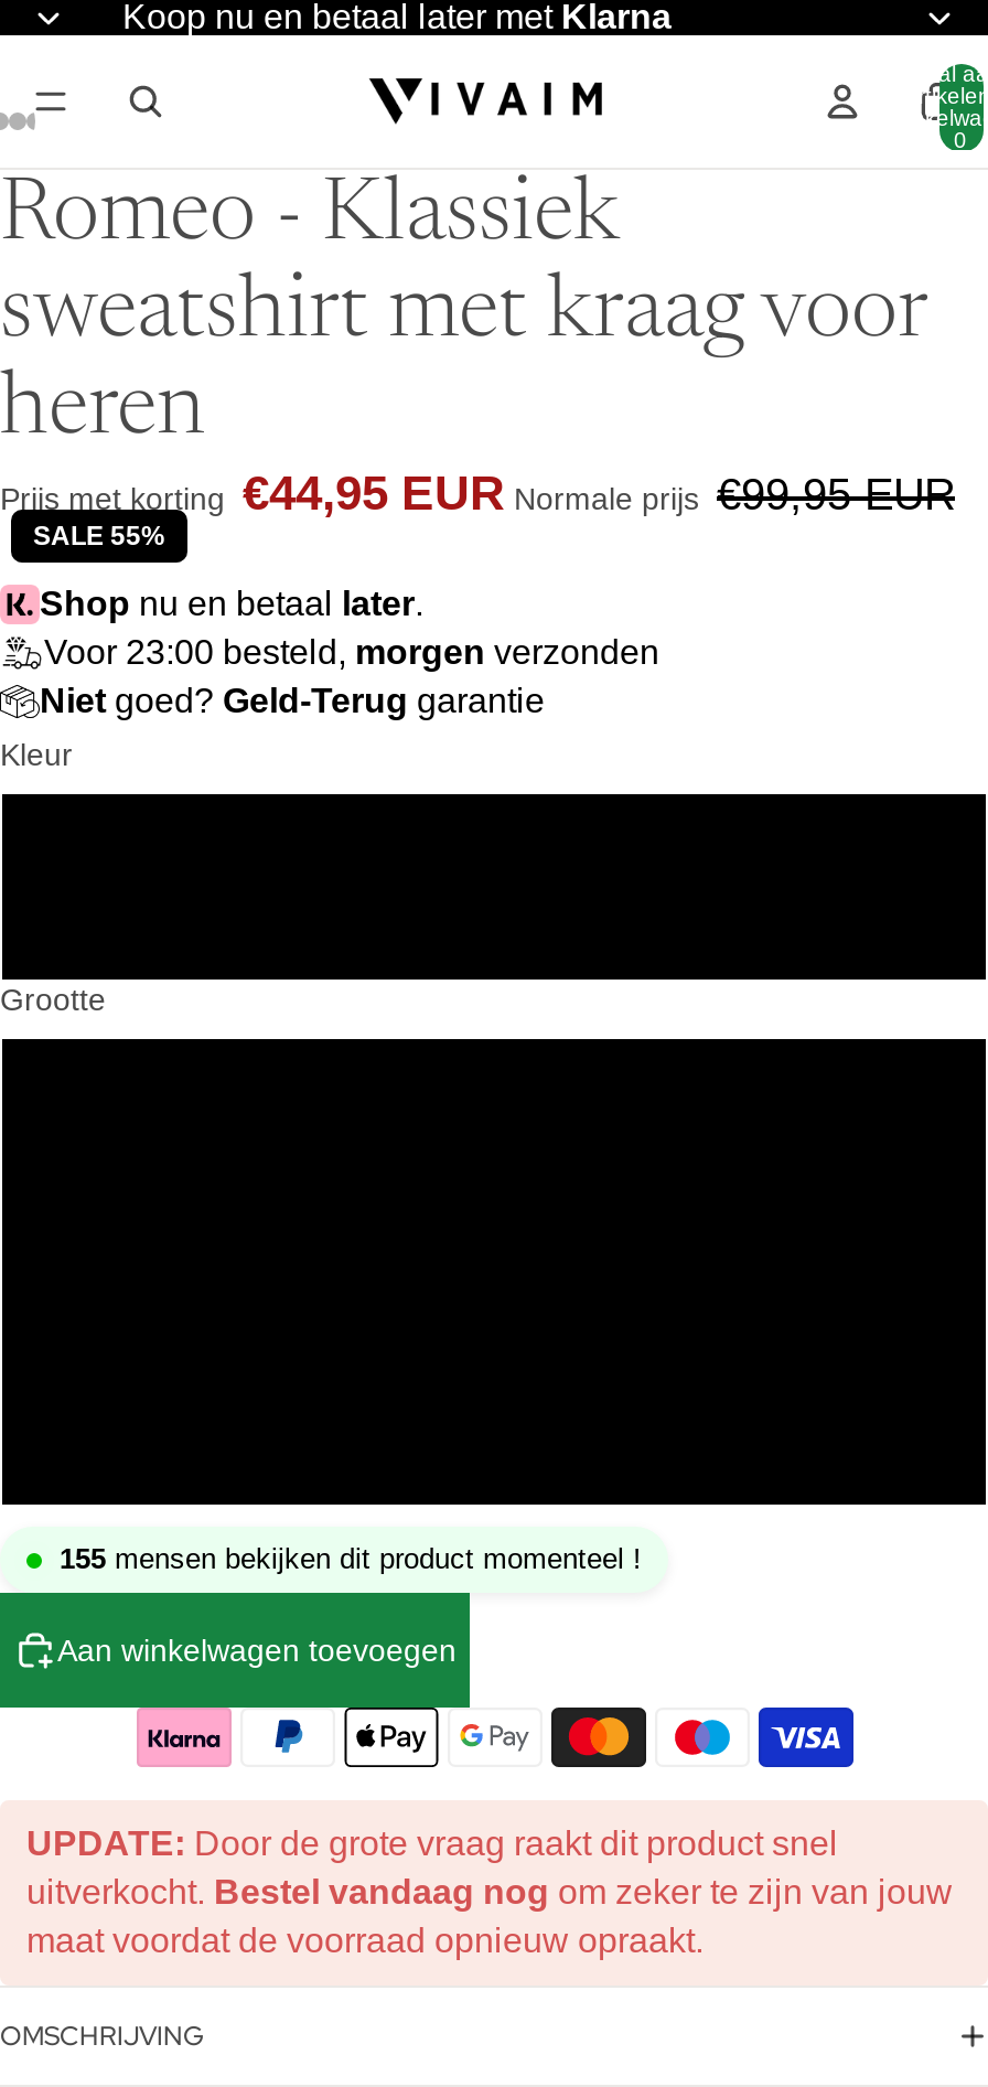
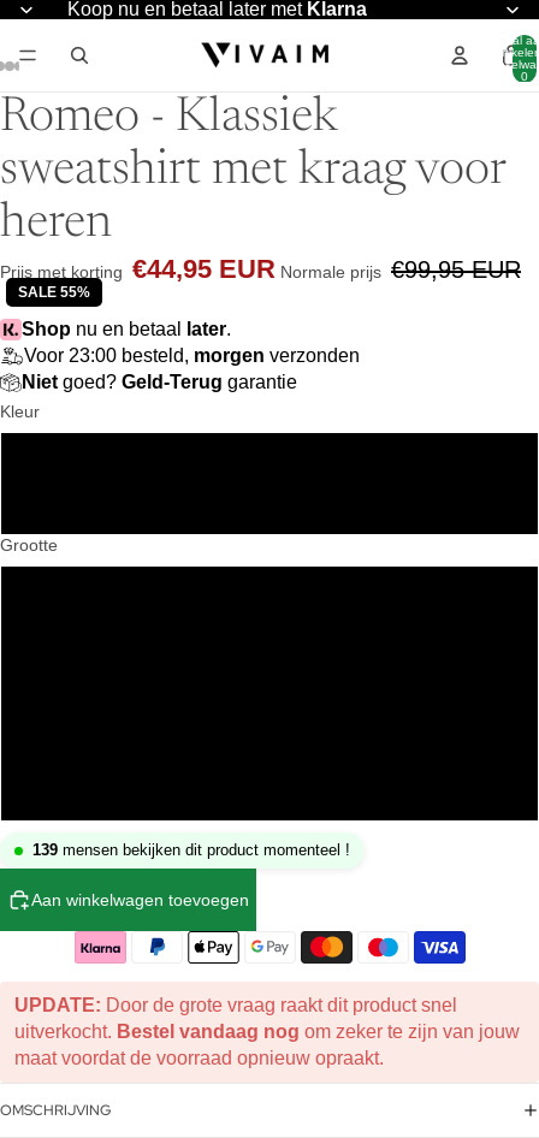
- 155 mensen bekijken dit product momenteel !
+ 139 mensen bekijken dit product momenteel !
